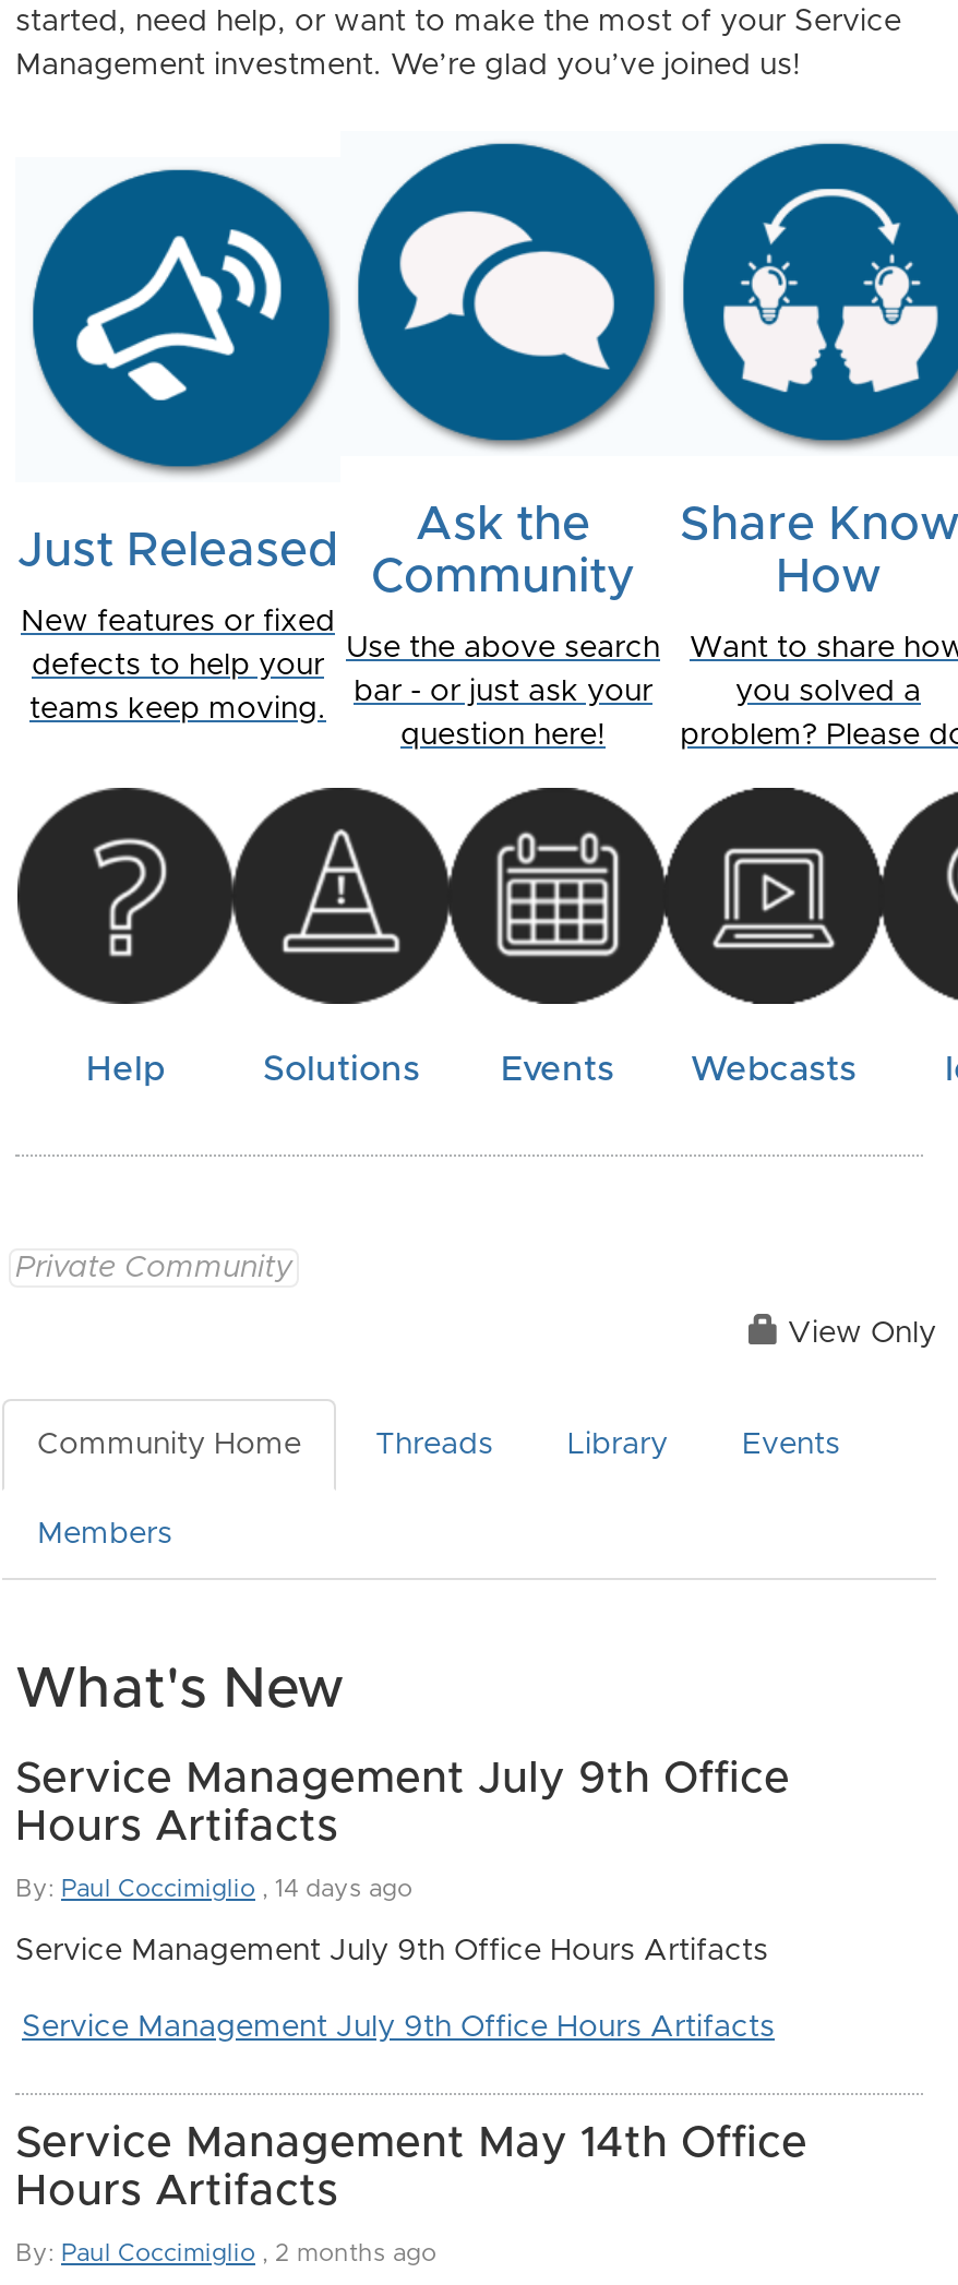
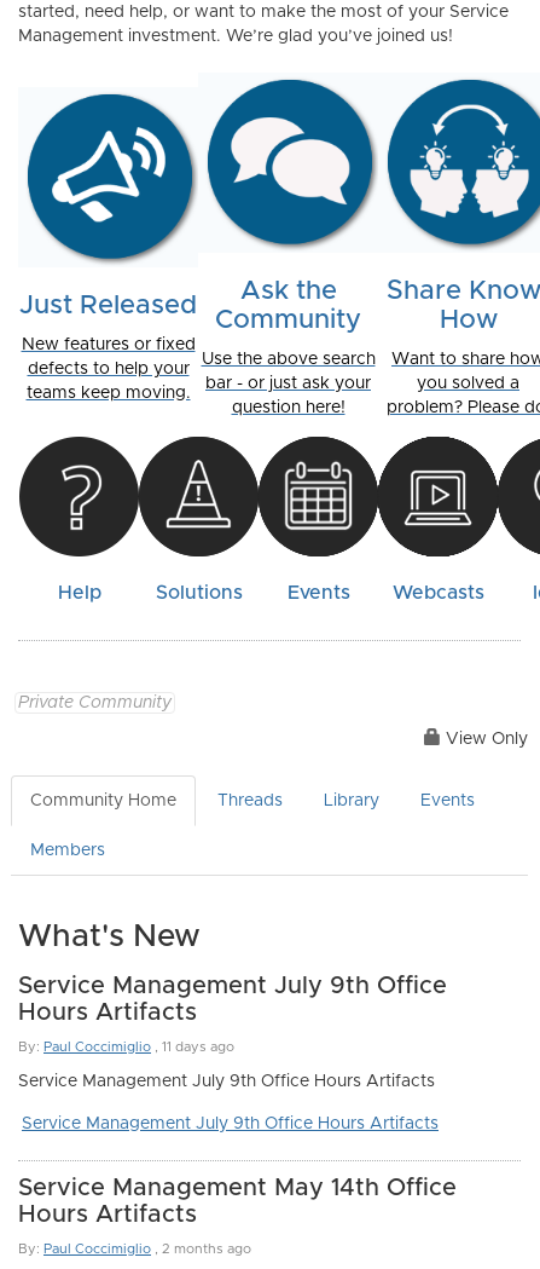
- By: Paul Coccimiglio , 14 days ago
+ By: Paul Coccimiglio , 11 days ago
